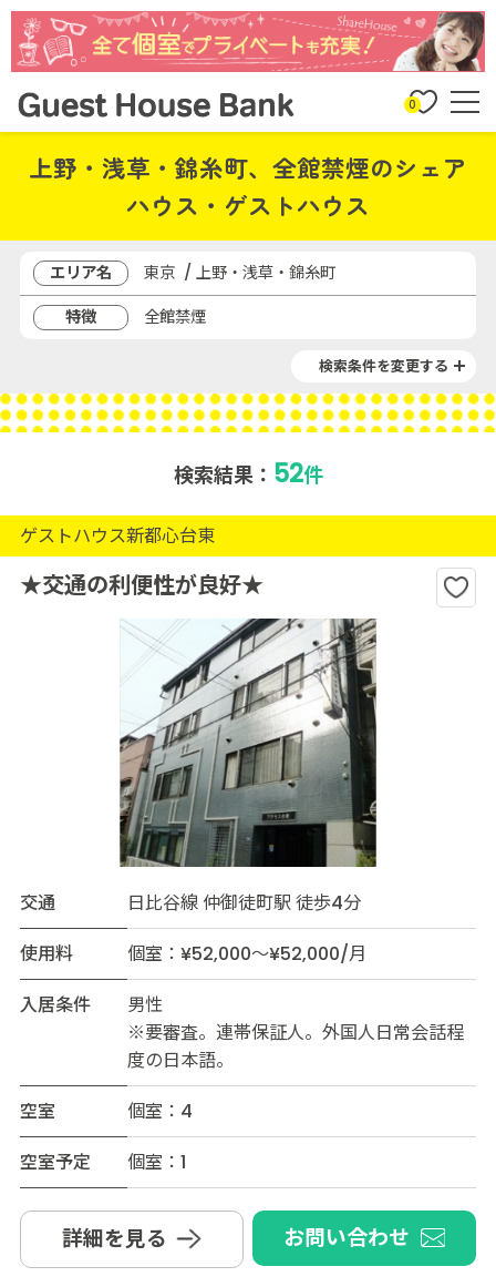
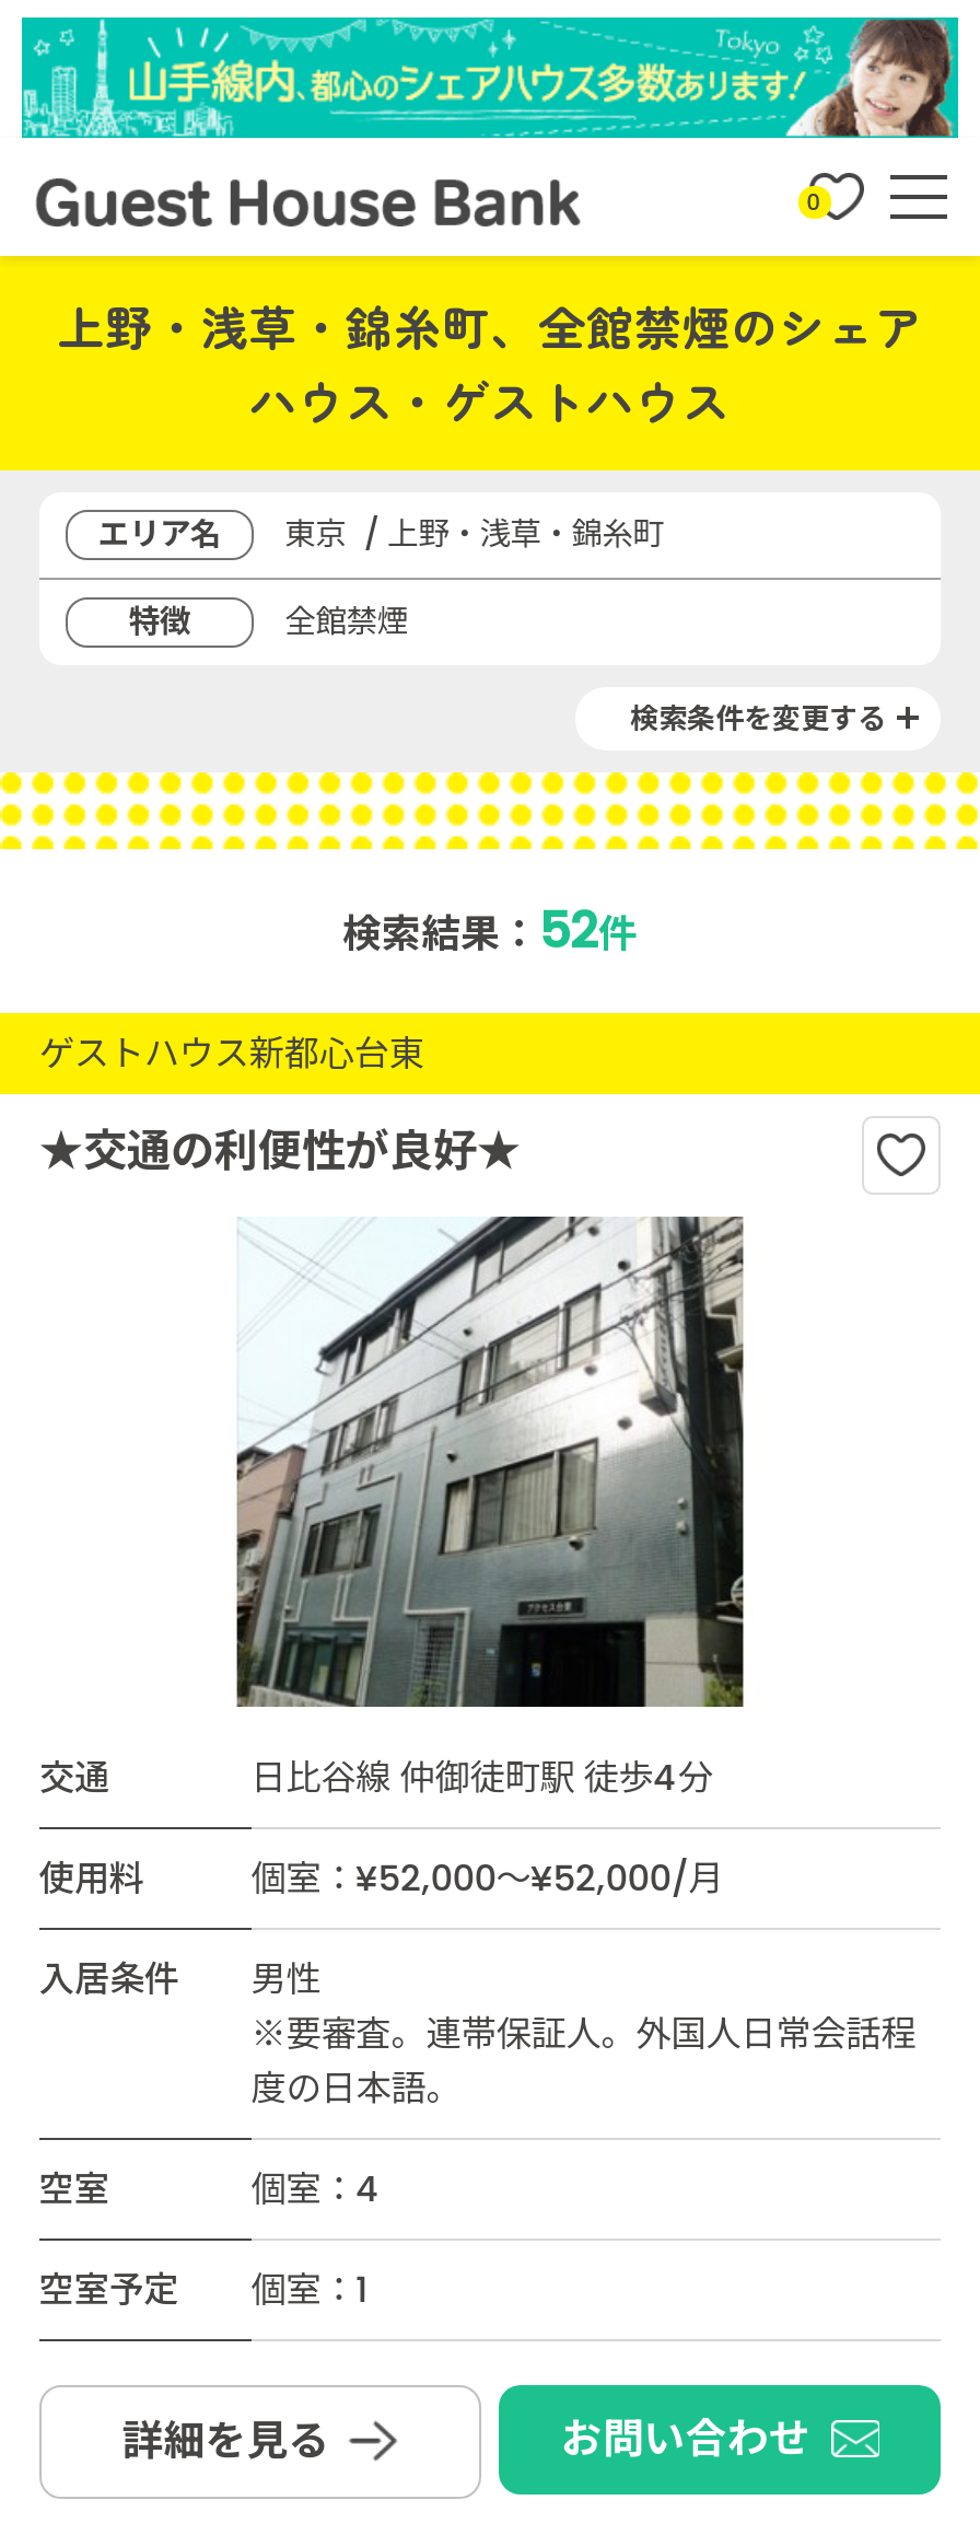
- [image]
+ [image]
